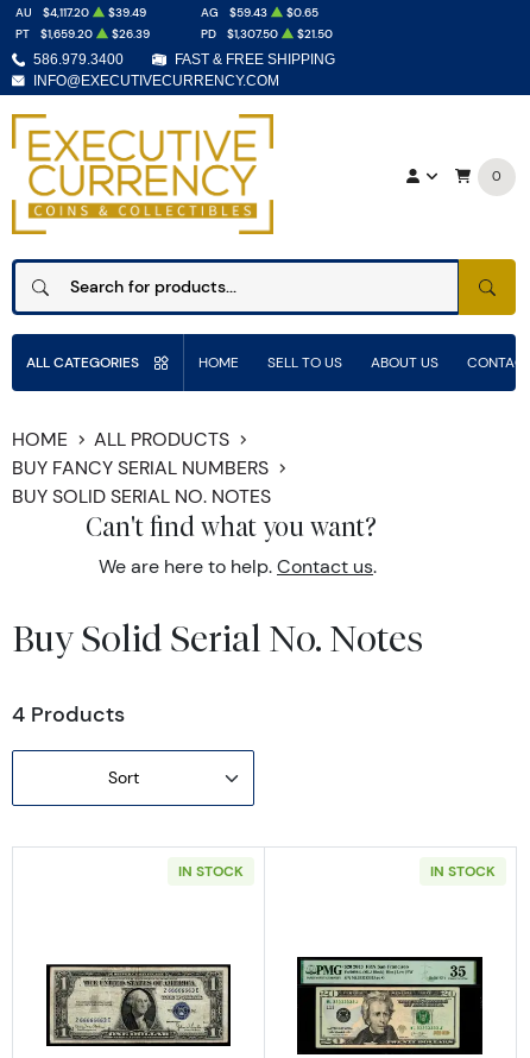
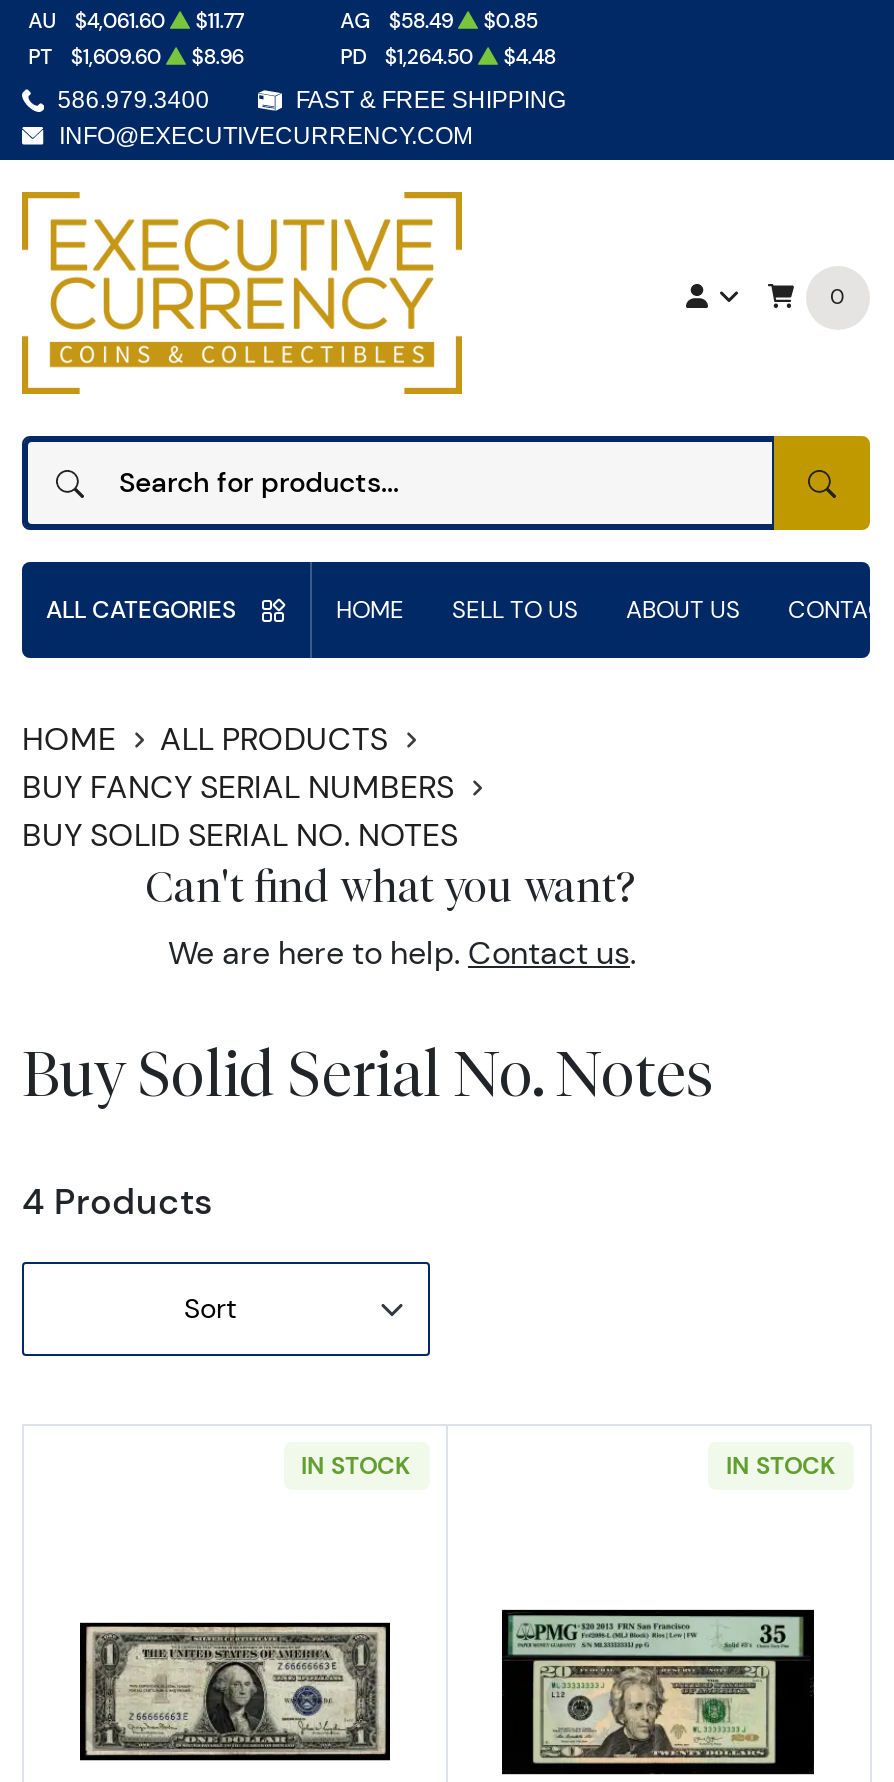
- $4,117.20
+ $4,061.60

- $39.49
+ $11.77

- $59.43
+ $58.49

- $0.65
+ $0.85

- $1,659.20
+ $1,609.60

- $26.39
+ $8.96

- $1,307.50
+ $1,264.50

- $21.50
+ $4.48
